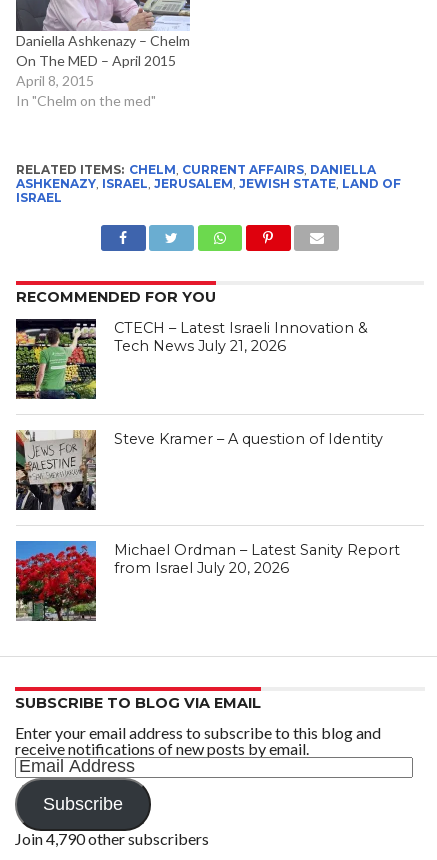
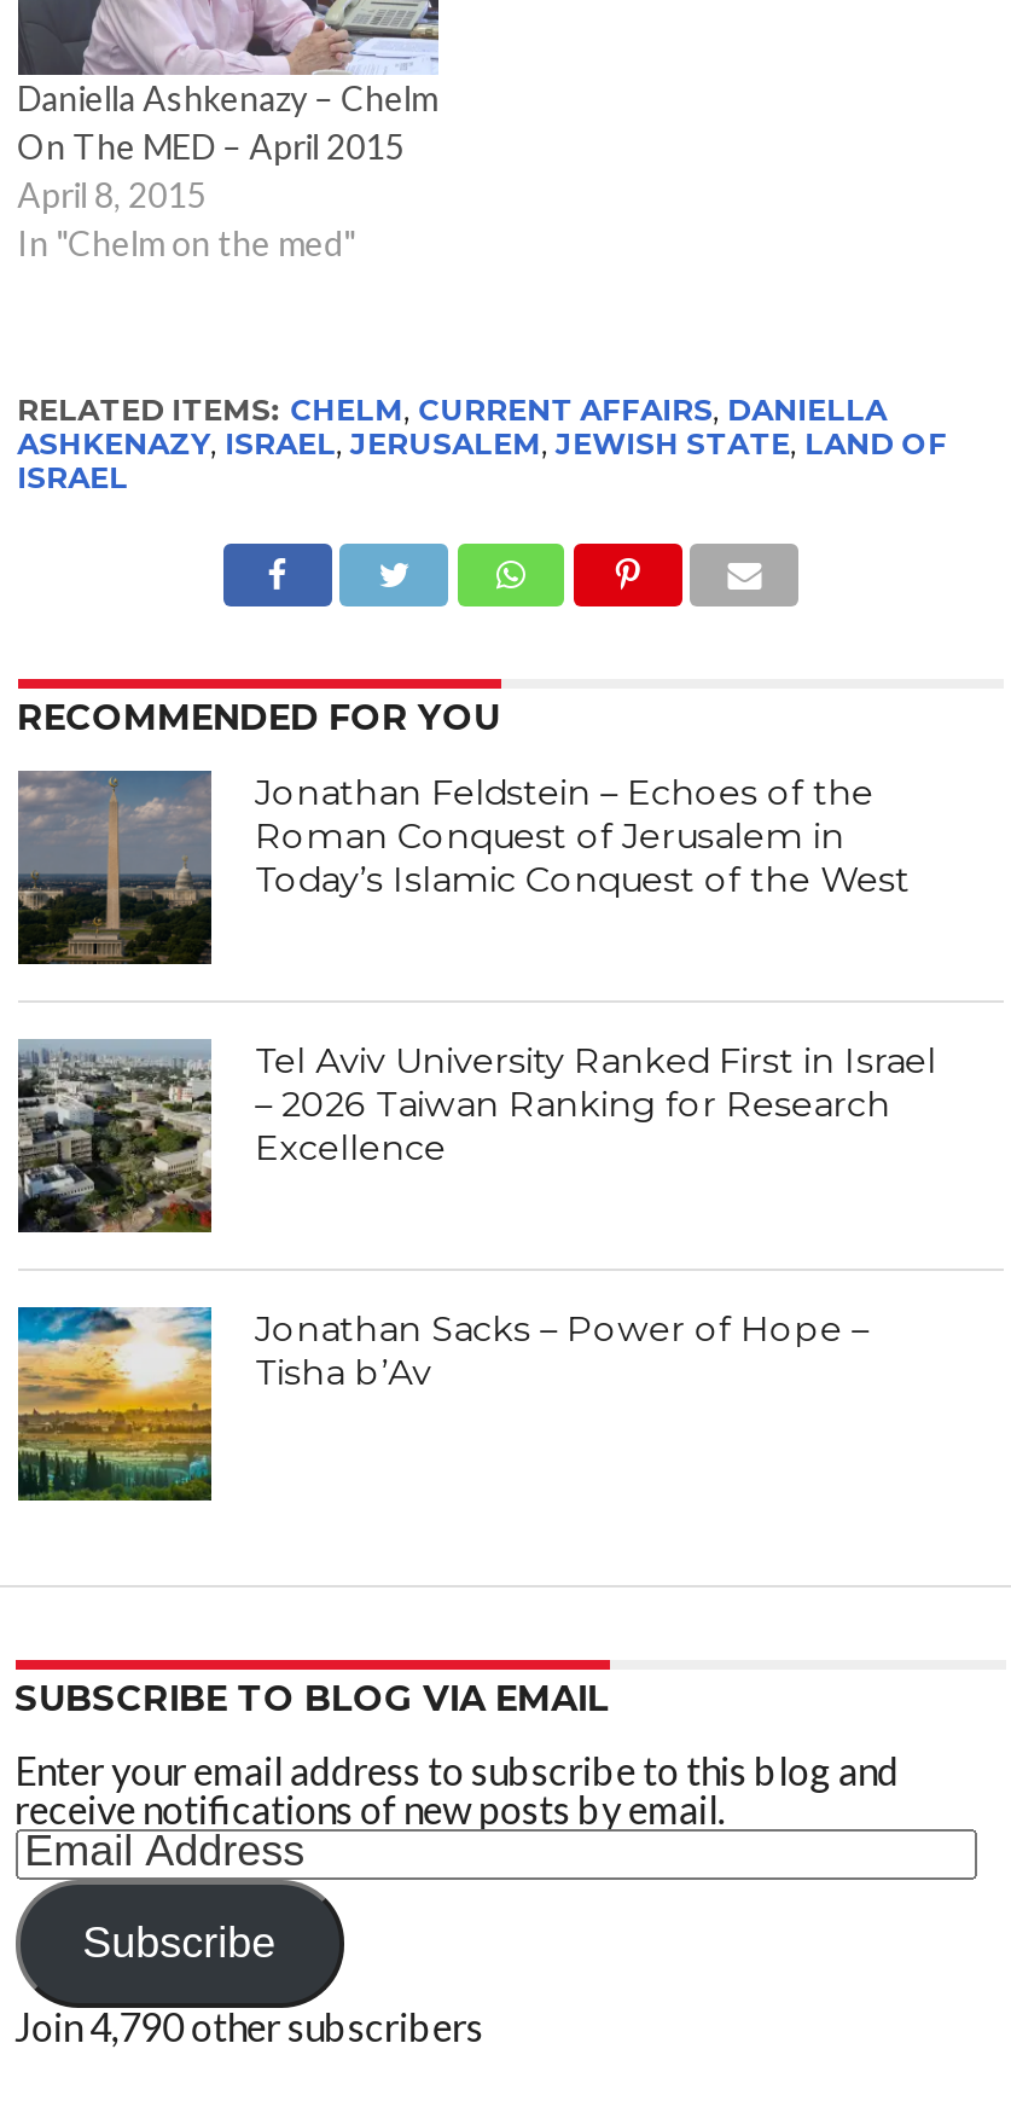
- [image]
- CTECH – Latest Israeli Innovation &
- Tech News July 21, 2026
+ [image]
+ Jonathan Feldstein – Echoes of the
+ Roman Conquest of Jerusalem in
+ Today’s Islamic Conquest of the West

- [image]
- Steve Kramer – A question of Identity
+ [image]
+ Tel Aviv University Ranked First in Israel
+ – 2026 Taiwan Ranking for Research
+ Excellence

- [image]
- Michael Ordman – Latest Sanity Report
- from Israel July 20, 2026
+ [image]
+ Jonathan Sacks – Power of Hope –
+ Tisha b’Av
